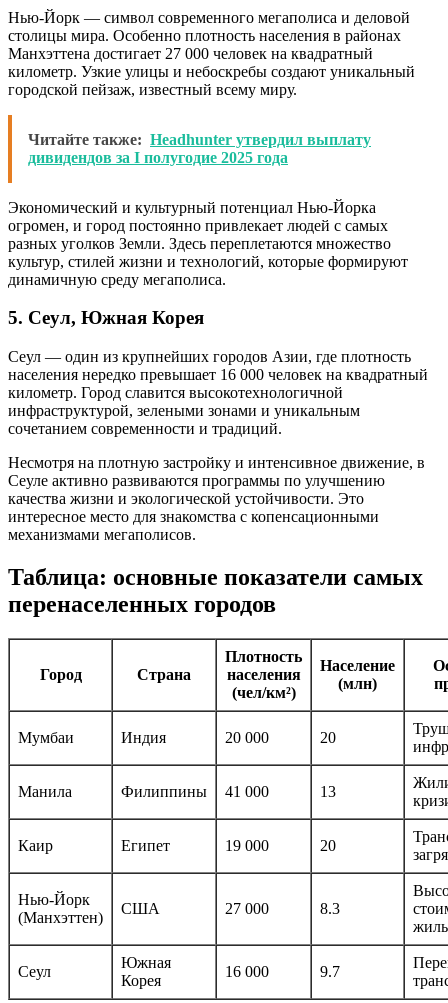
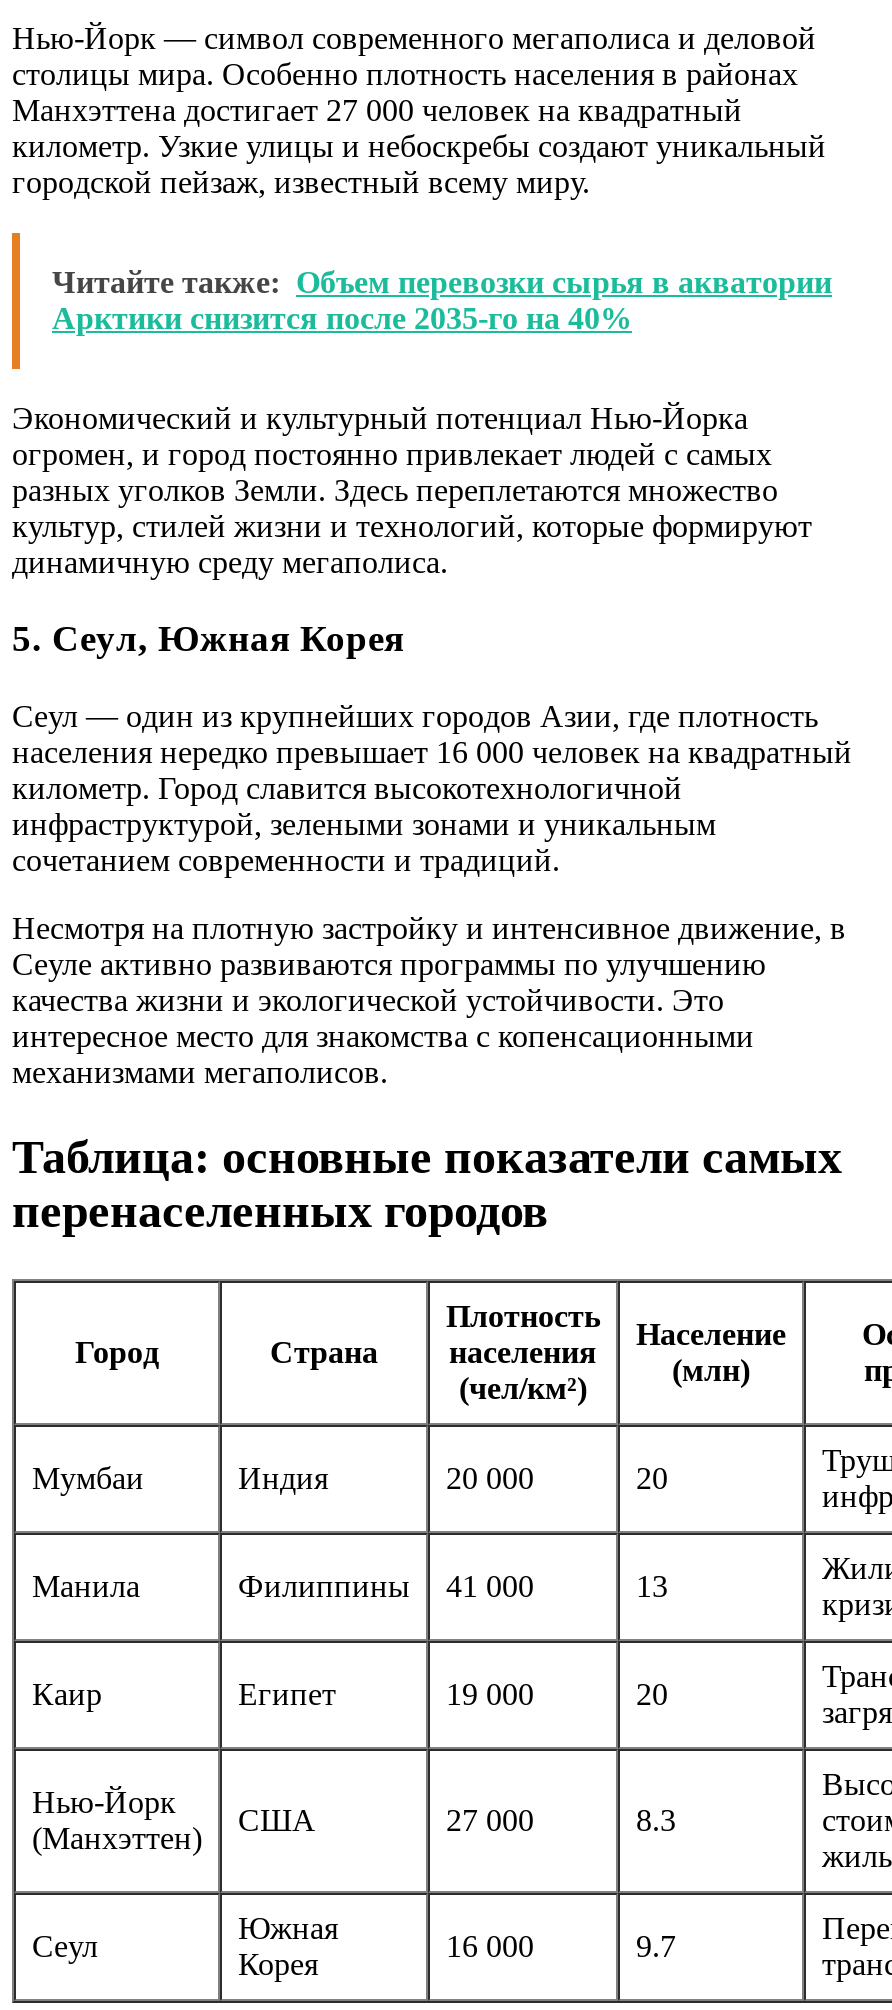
- Читайте также: Headhunter утвердил выплату
- дивидендов за I полугодие 2025 года
+ Читайте также: Объем перевозки сырья в акватории
+ Арктики снизится после 2035-го на 40%
